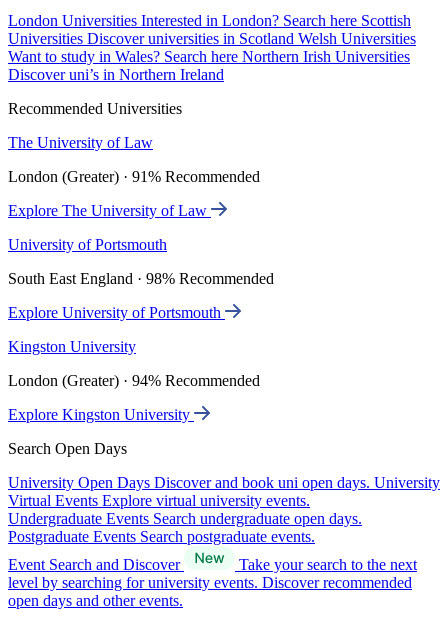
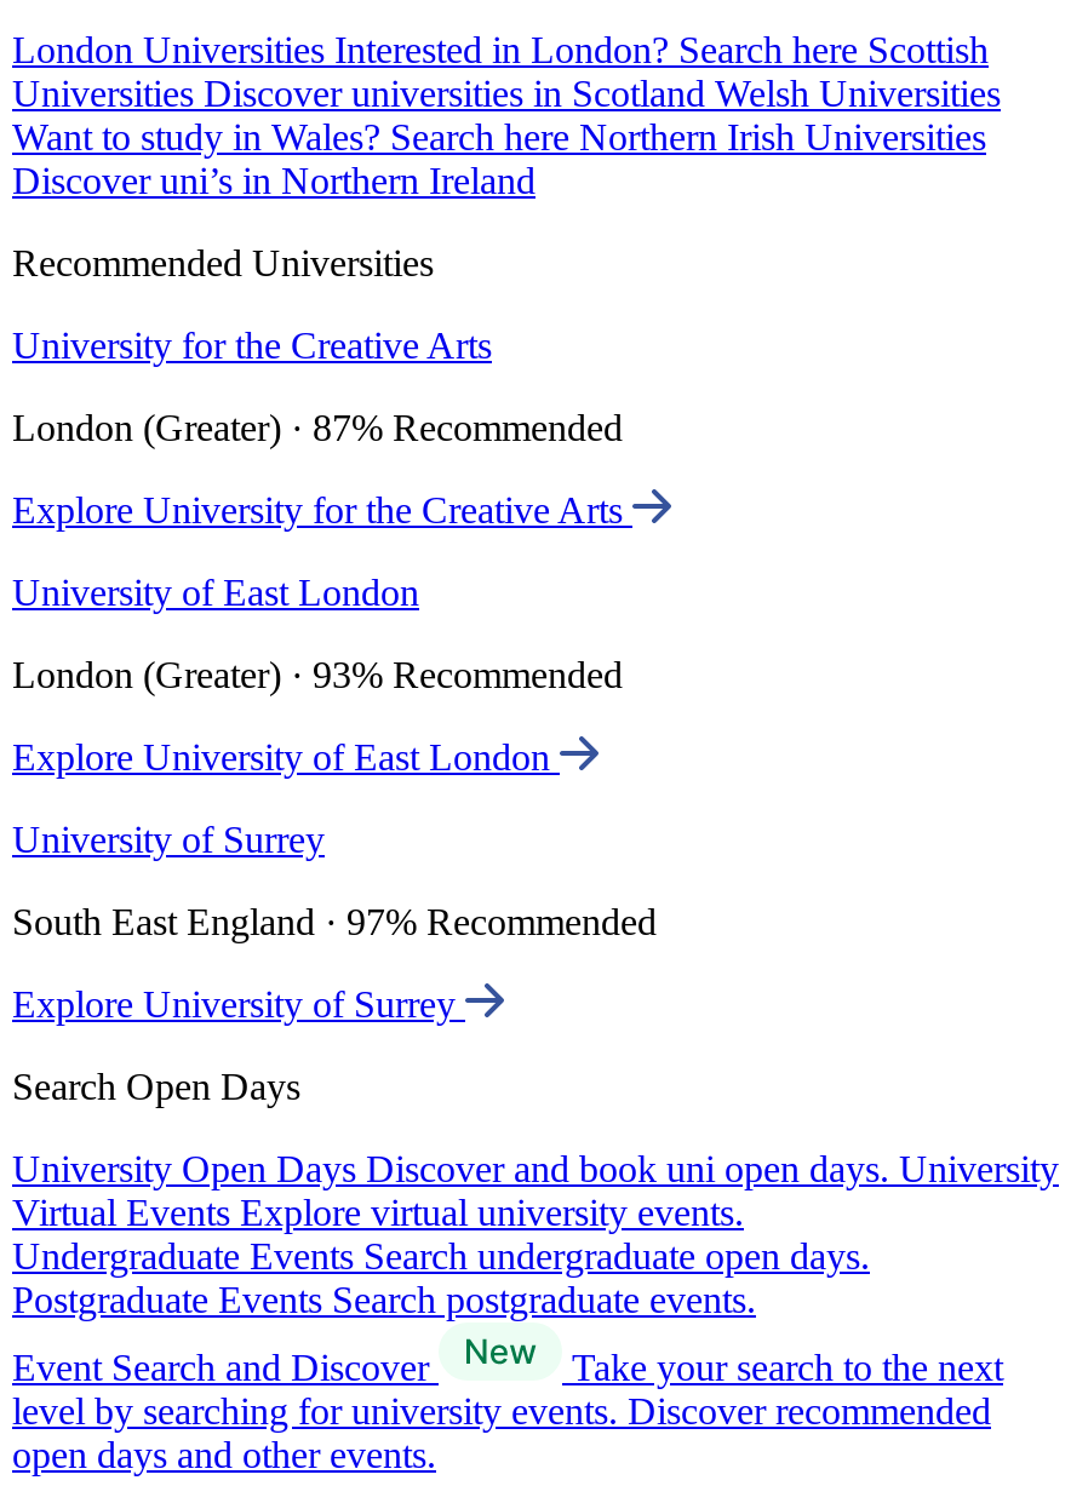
- The University of Law
+ University for the Creative Arts

- London (Greater) · 91% Recommended
+ London (Greater) · 87% Recommended

- Explore The University of Law
+ Explore University for the Creative Arts

- University of Portsmouth
+ University of East London

- South East England · 98% Recommended
+ London (Greater) · 93% Recommended

- Explore University of Portsmouth
+ Explore University of East London

- Kingston University
+ University of Surrey

- London (Greater) · 94% Recommended
+ South East England · 97% Recommended

- Explore Kingston University
+ Explore University of Surrey
